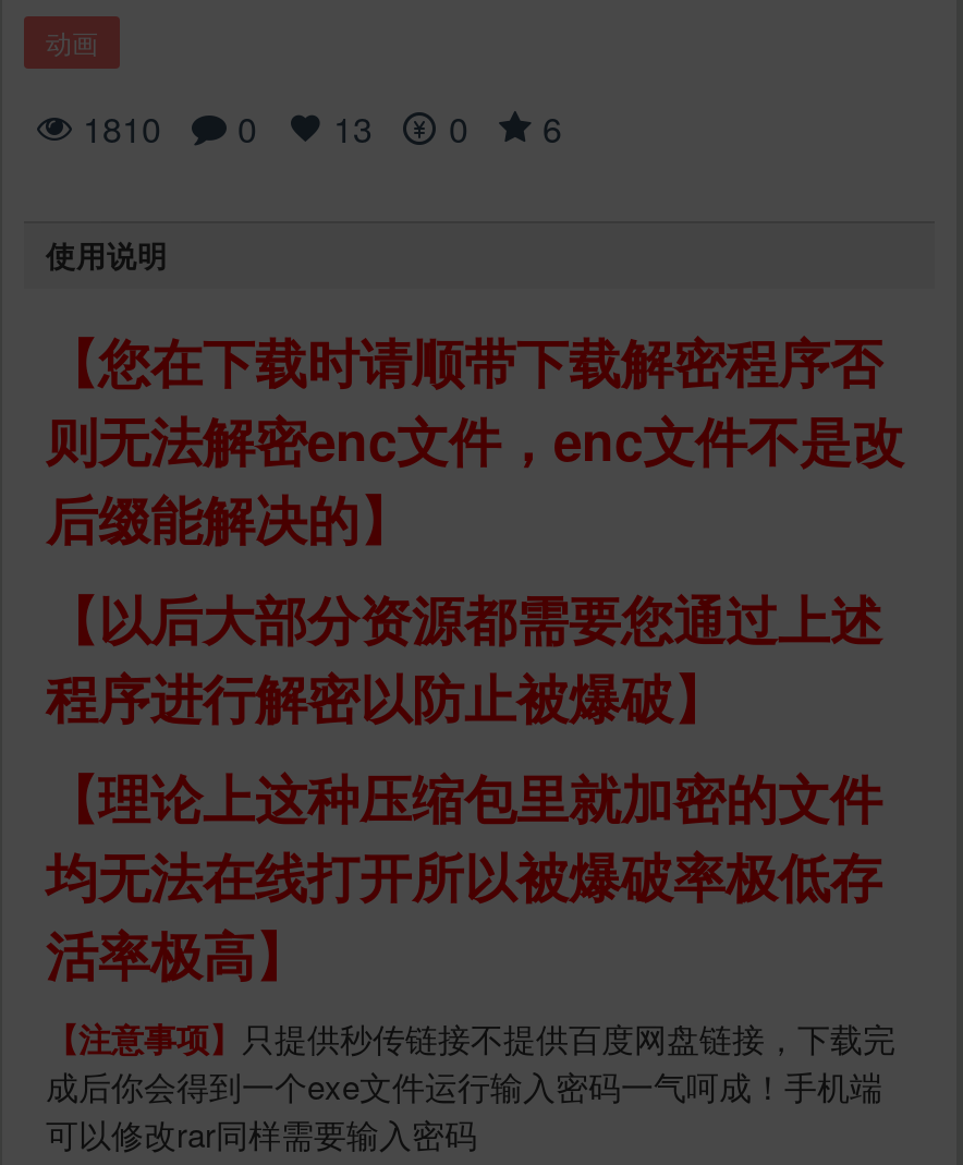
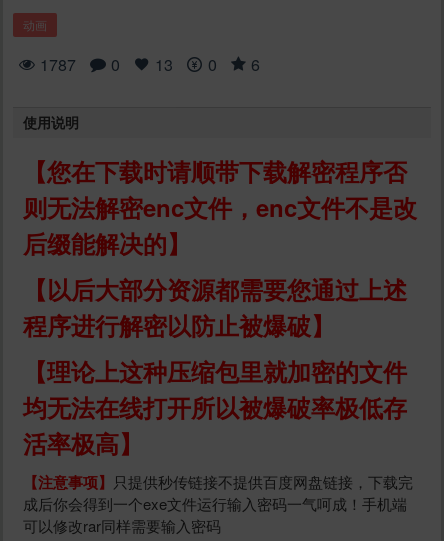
- 1810 0 13 0 6
+ 1787 0 13 0 6
